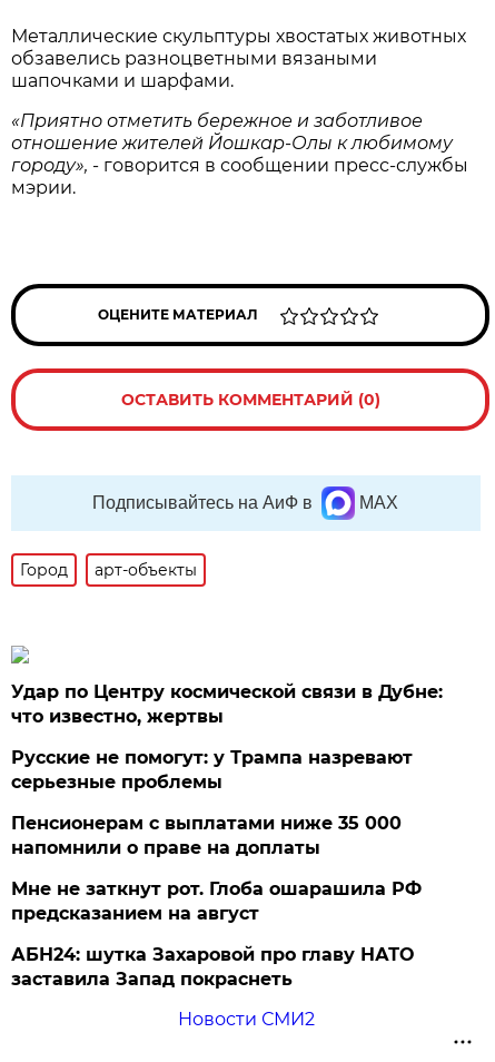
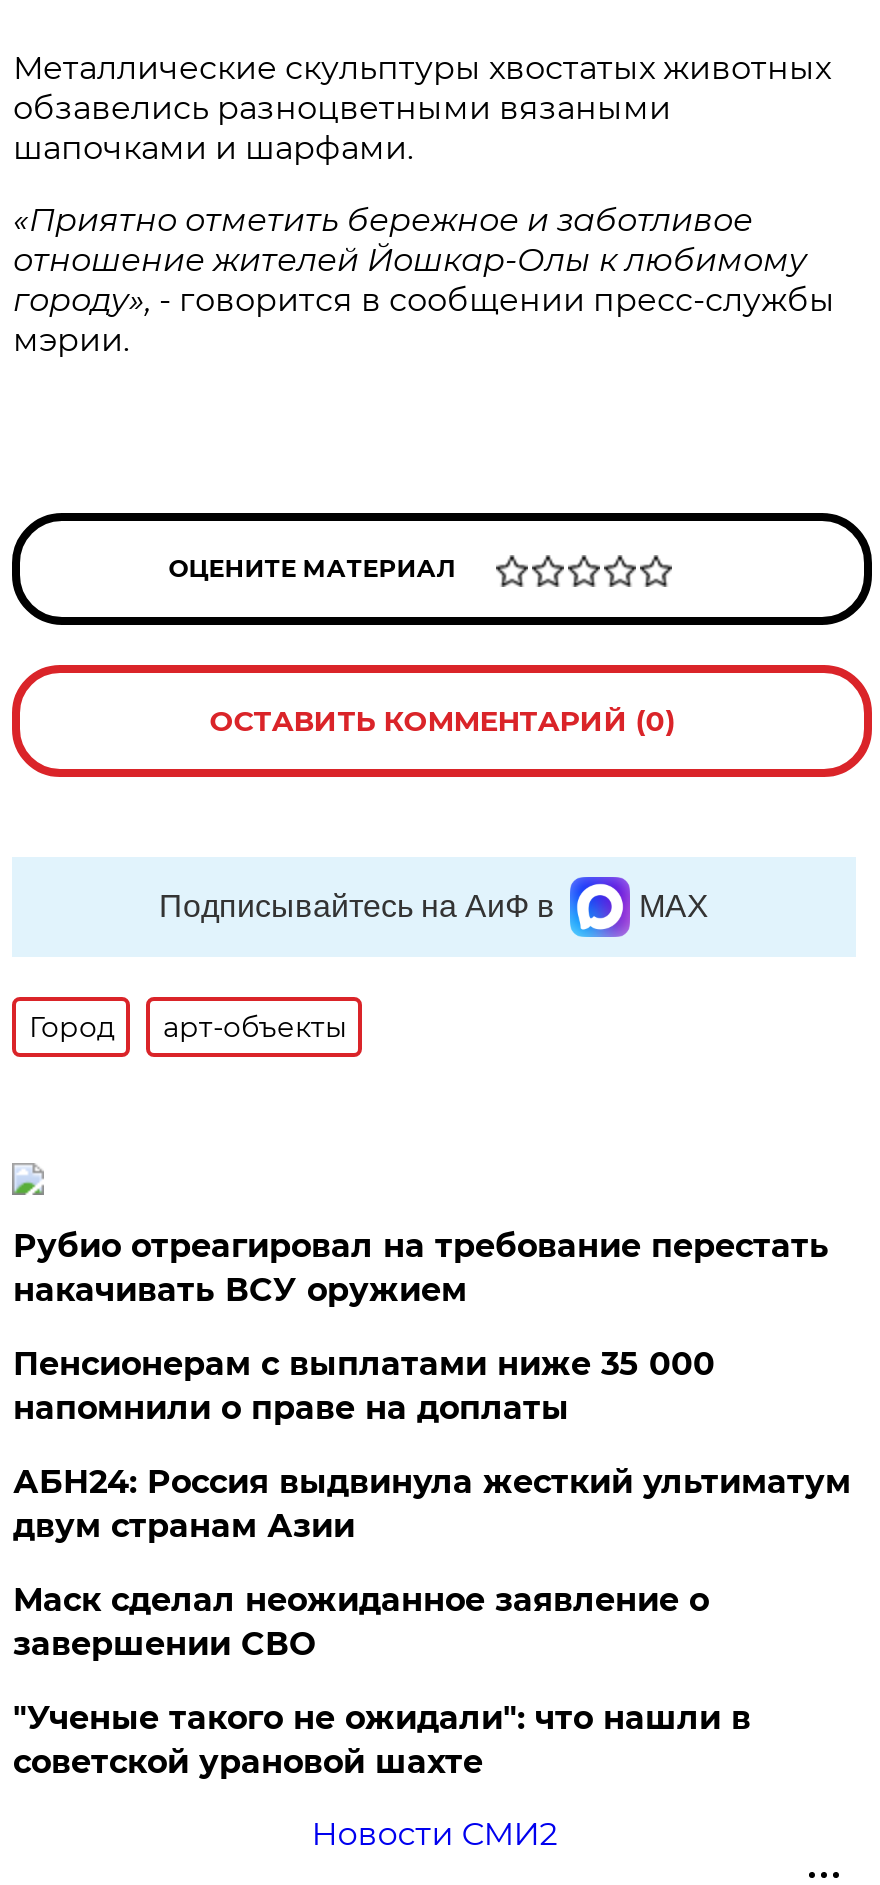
- Удар по Центру космической связи в Дубне:
- что известно, жертвы
- Русские не помогут: у Трампа назревают
- серьезные проблемы
+ Рубио отреагировал на требование перестать
+ накачивать ВСУ оружием

moved up: Пенсионерам с выплатами ниже 35 000 | напомнили о праве на доплаты

- Мне не заткнут рот. Глоба ошарашила РФ
- предсказанием на август
- АБН24: шутка Захаровой про главу НАТО
- заставила Запад покраснеть
+ АБН24: Россия выдвинула жесткий ультиматум
+ двум странам Азии
+ Маск сделал неожиданное заявление о
+ завершении СВО
+ "Ученые такого не ожидали": что нашли в
+ советской урановой шахте
